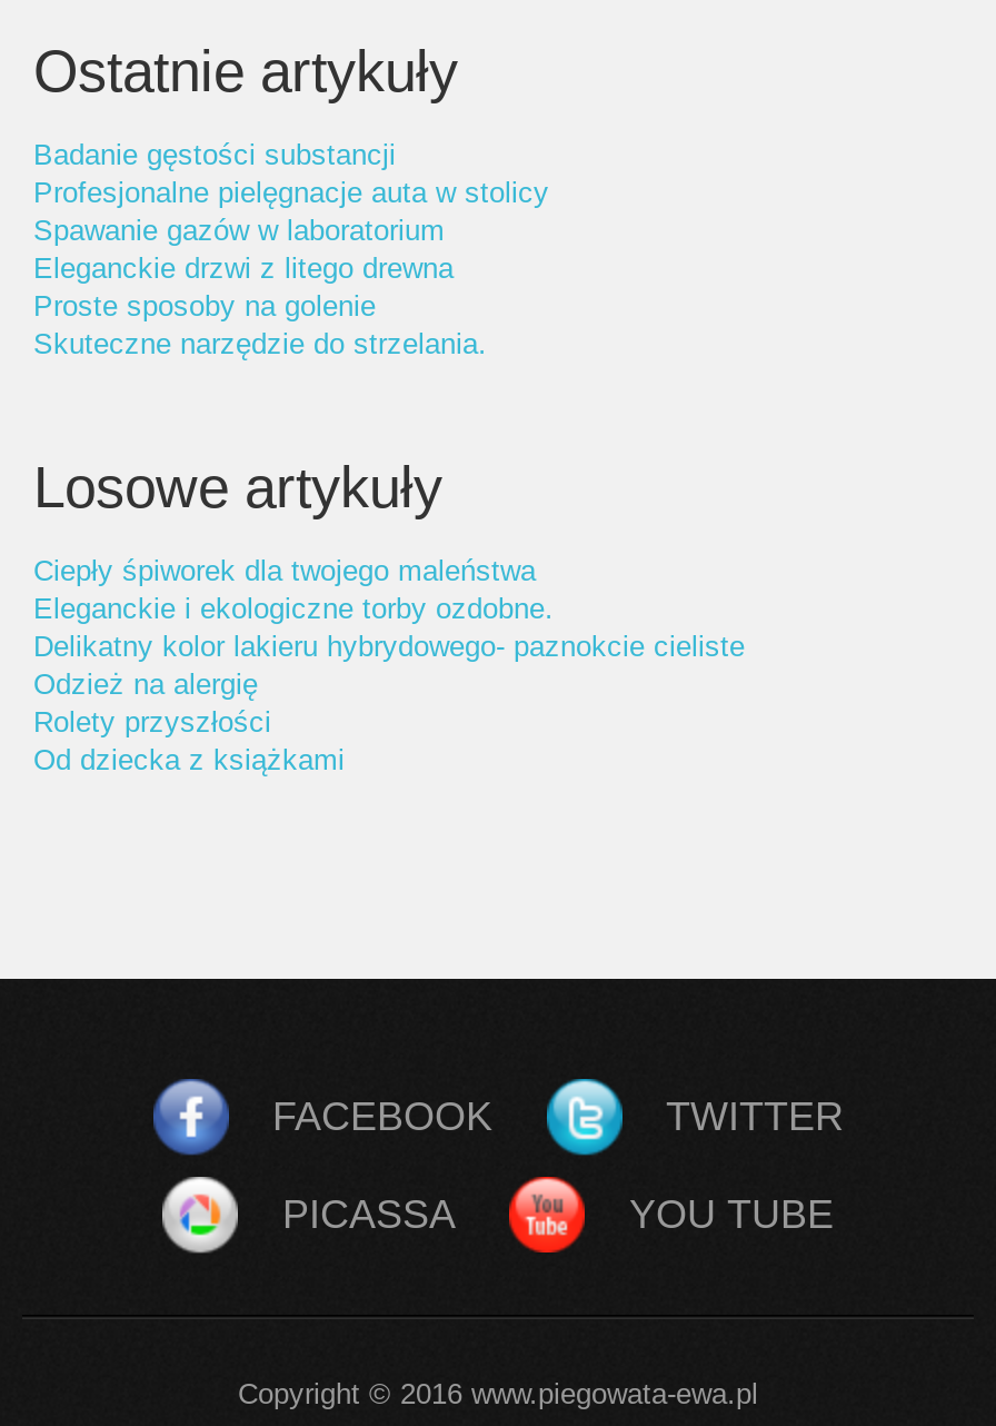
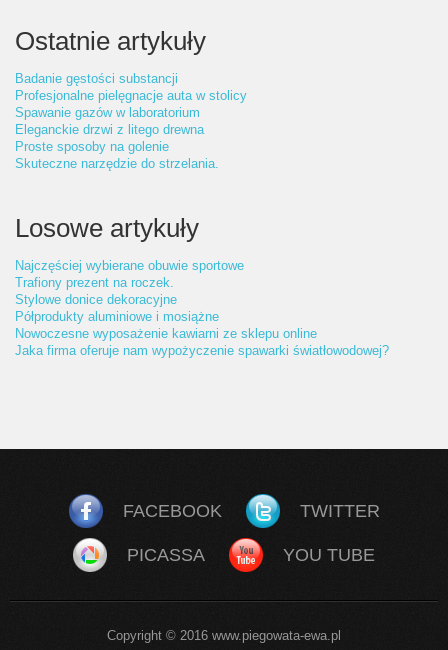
- Ciepły śpiworek dla twojego maleństwa
- Eleganckie i ekologiczne torby ozdobne.
- Delikatny kolor lakieru hybrydowego- paznokcie cieliste
- Odzież na alergię
- Rolety przyszłości
- Od dziecka z książkami
+ Najczęściej wybierane obuwie sportowe
+ Trafiony prezent na roczek.
+ Stylowe donice dekoracyjne
+ Półprodukty aluminiowe i mosiążne
+ Nowoczesne wyposażenie kawiarni ze sklepu online
+ Jaka firma oferuje nam wypożyczenie spawarki światłowodowej?
